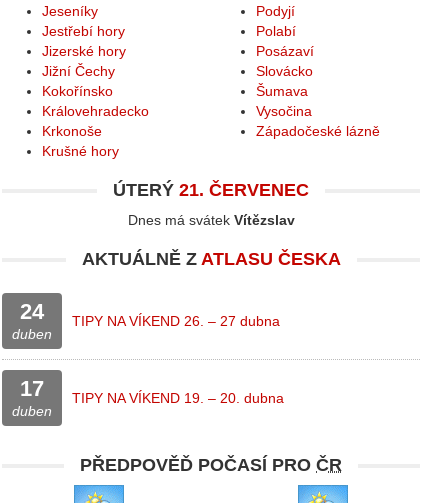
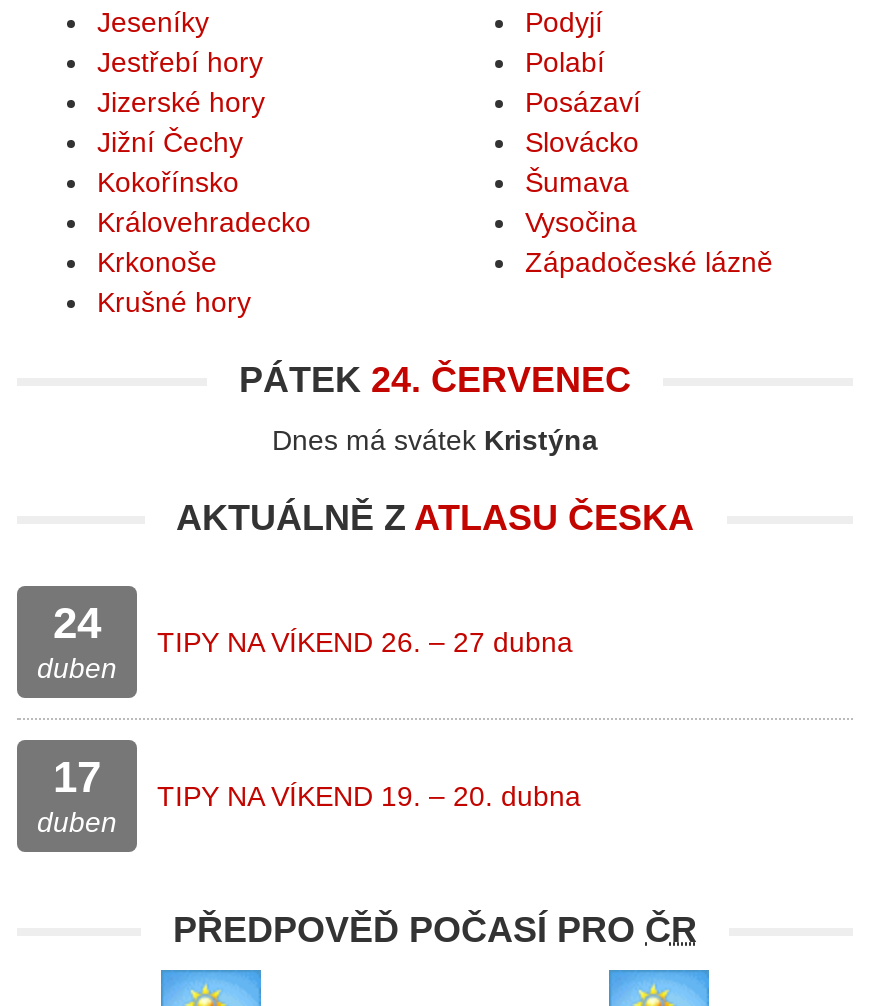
- ÚTERÝ 21. ČERVENEC
+ PÁTEK 24. ČERVENEC

- Dnes má svátek Vítězslav
+ Dnes má svátek Kristýna
